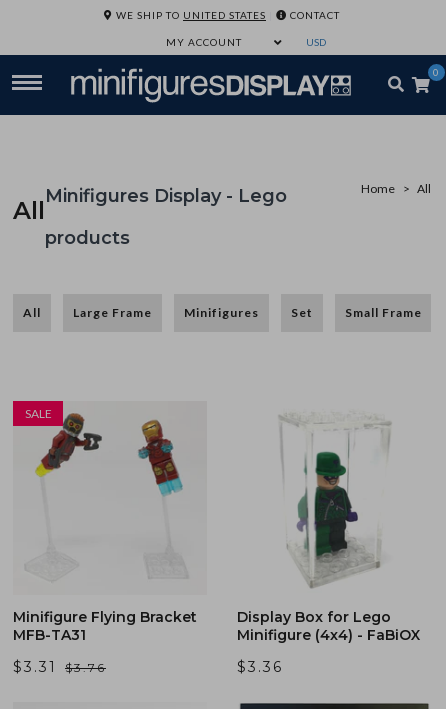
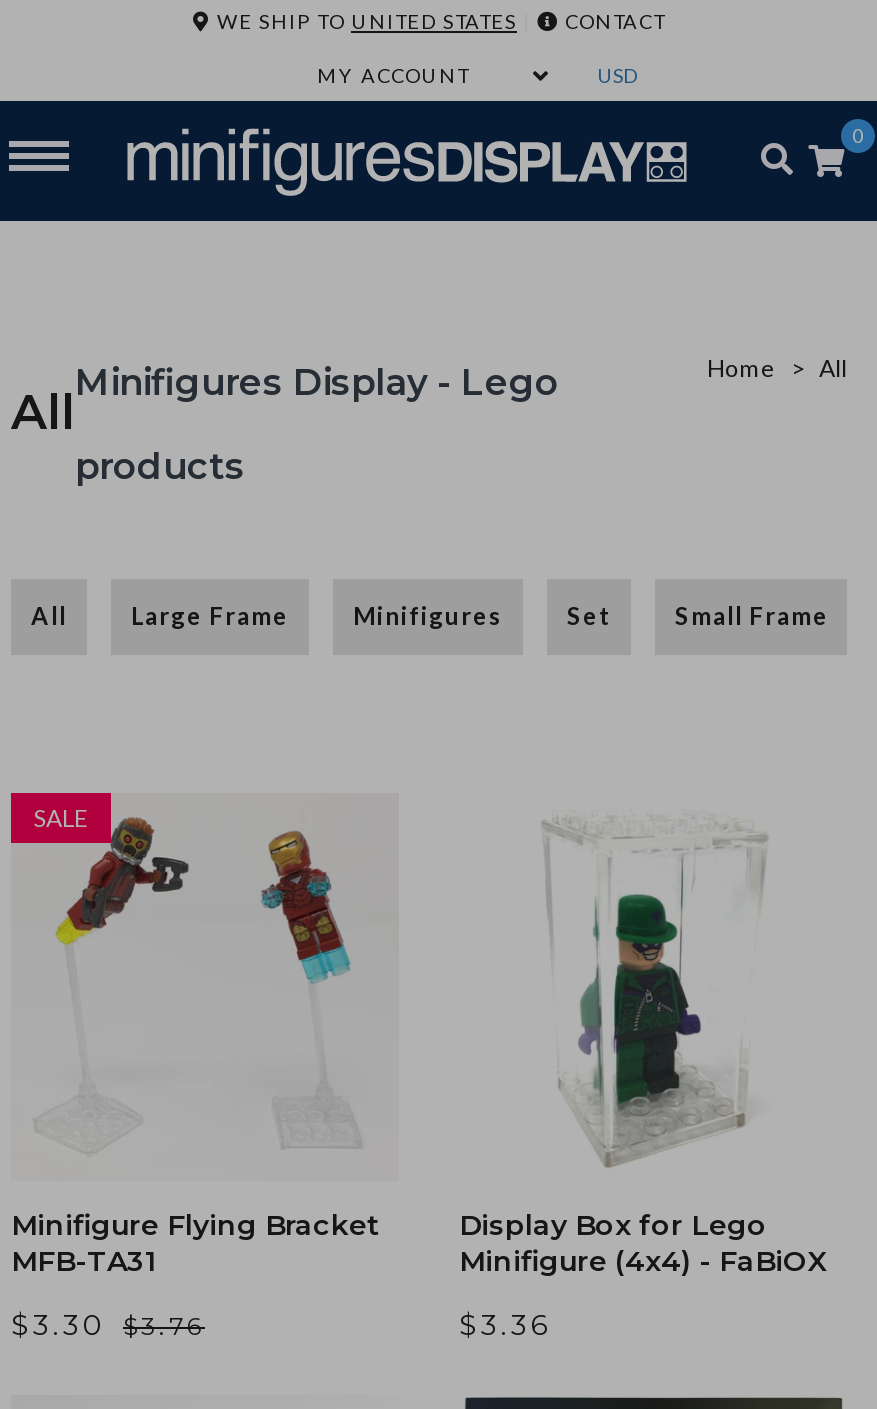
- $3.31 $3.76
+ $3.30 $3.76
